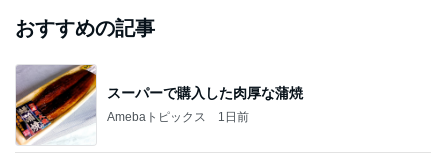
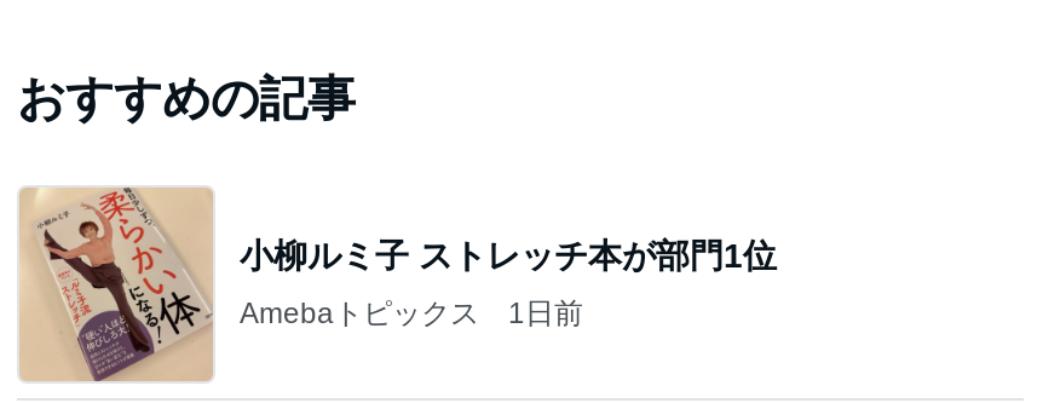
- [image]
- スーパーで購入した肉厚な蒲焼
+ [image]
+ 小柳ルミ子 ストレッチ本が部門1位
